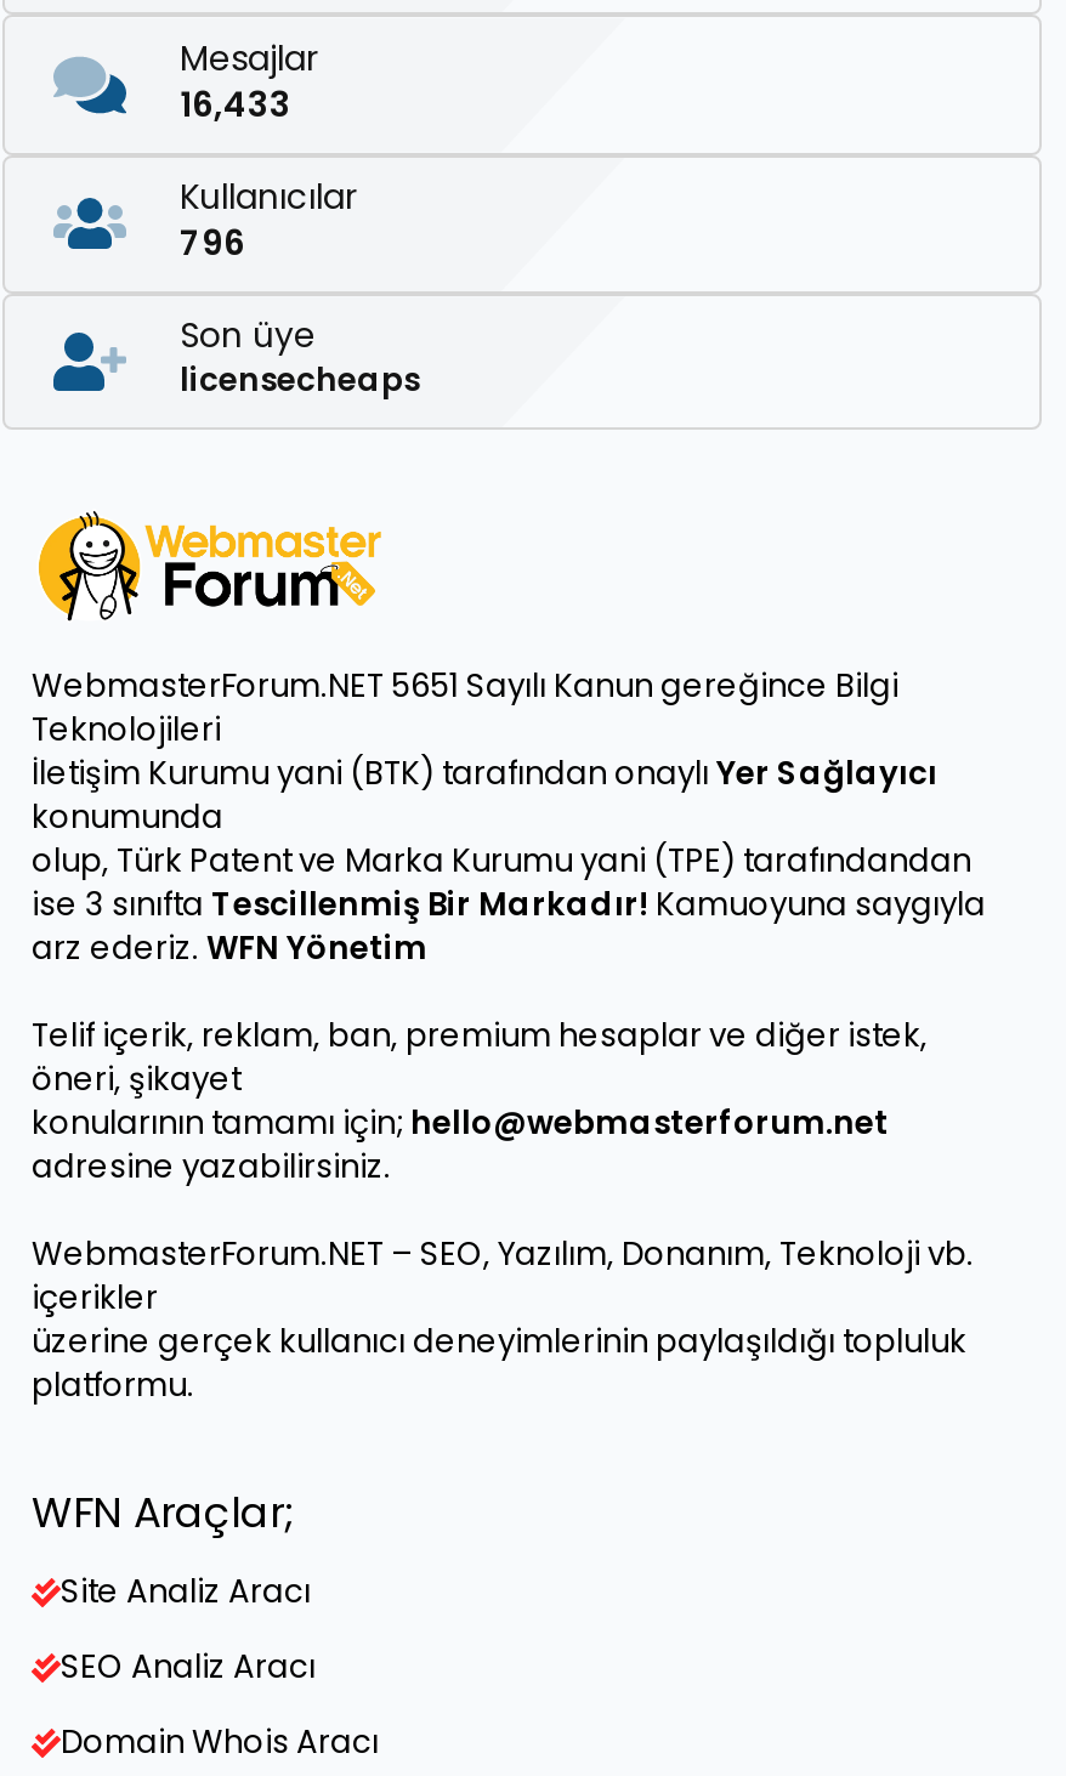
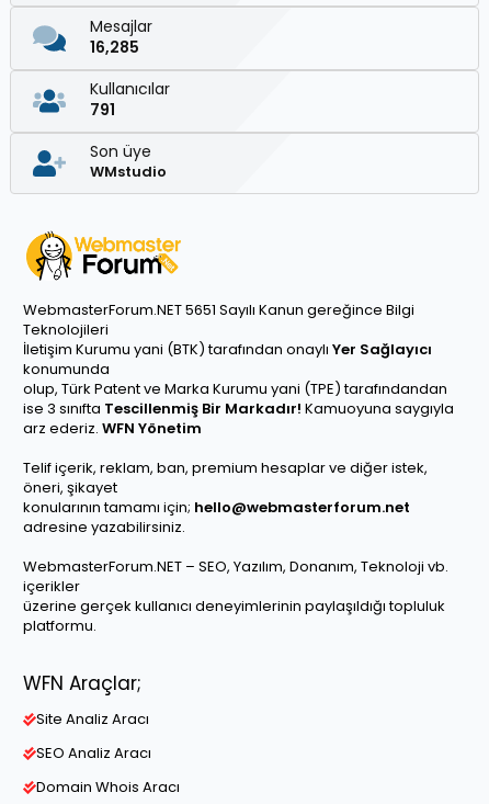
- 16,433
+ 16,285

- 796
+ 791

- licensecheaps
+ WMstudio
